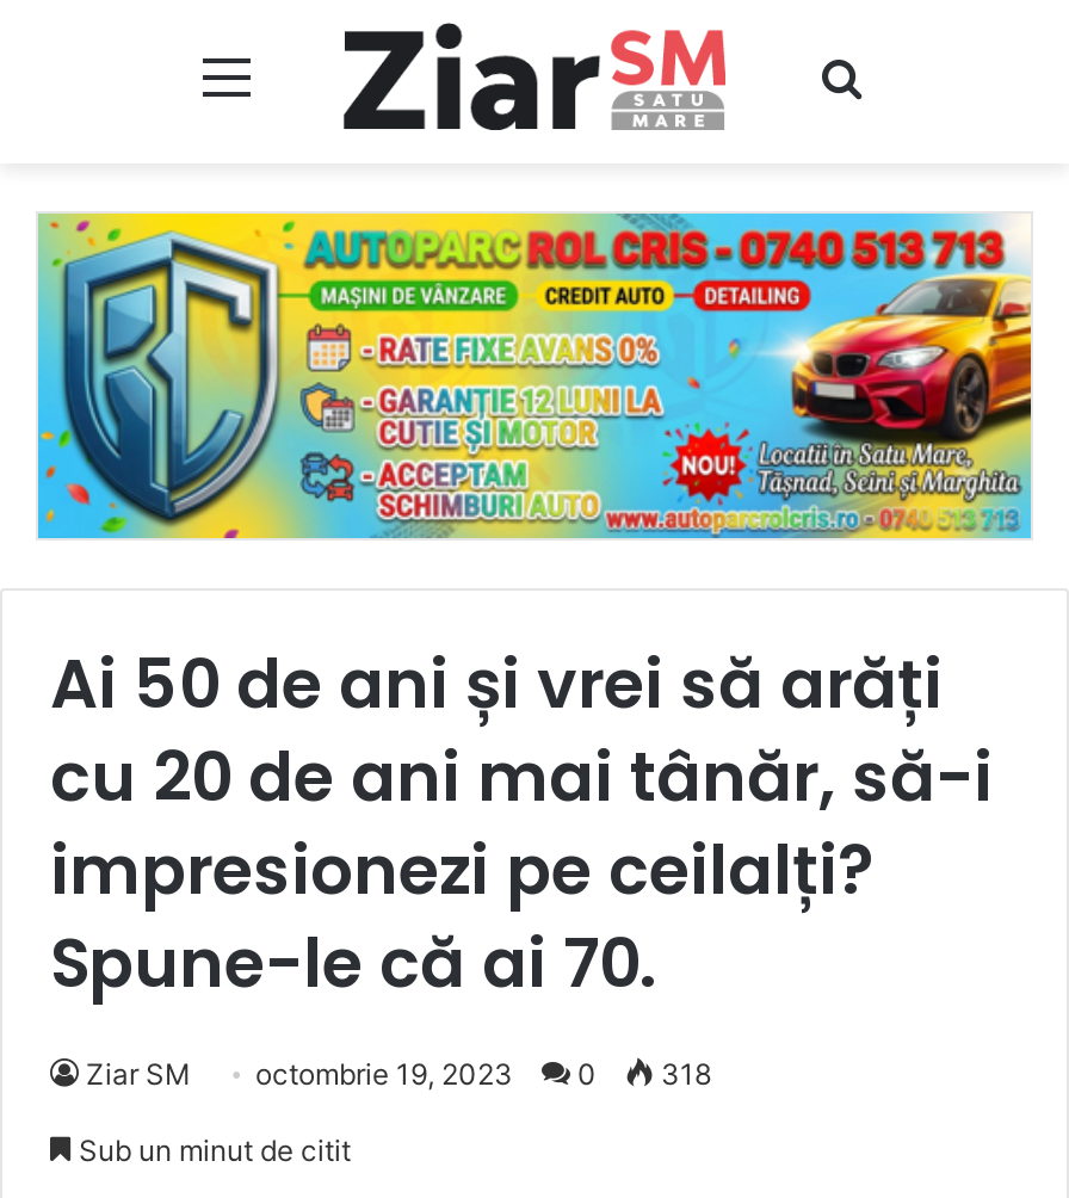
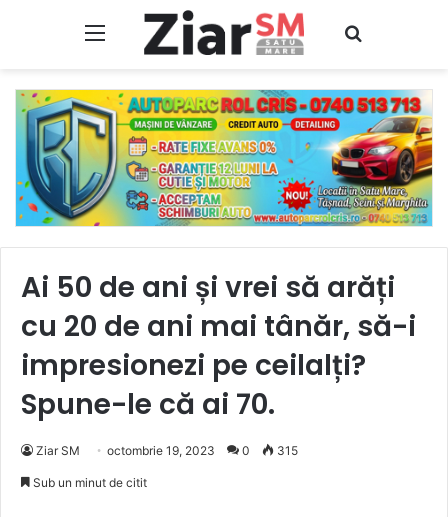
- Ziar SM octombrie 19, 2023 0 318
+ Ziar SM octombrie 19, 2023 0 315
